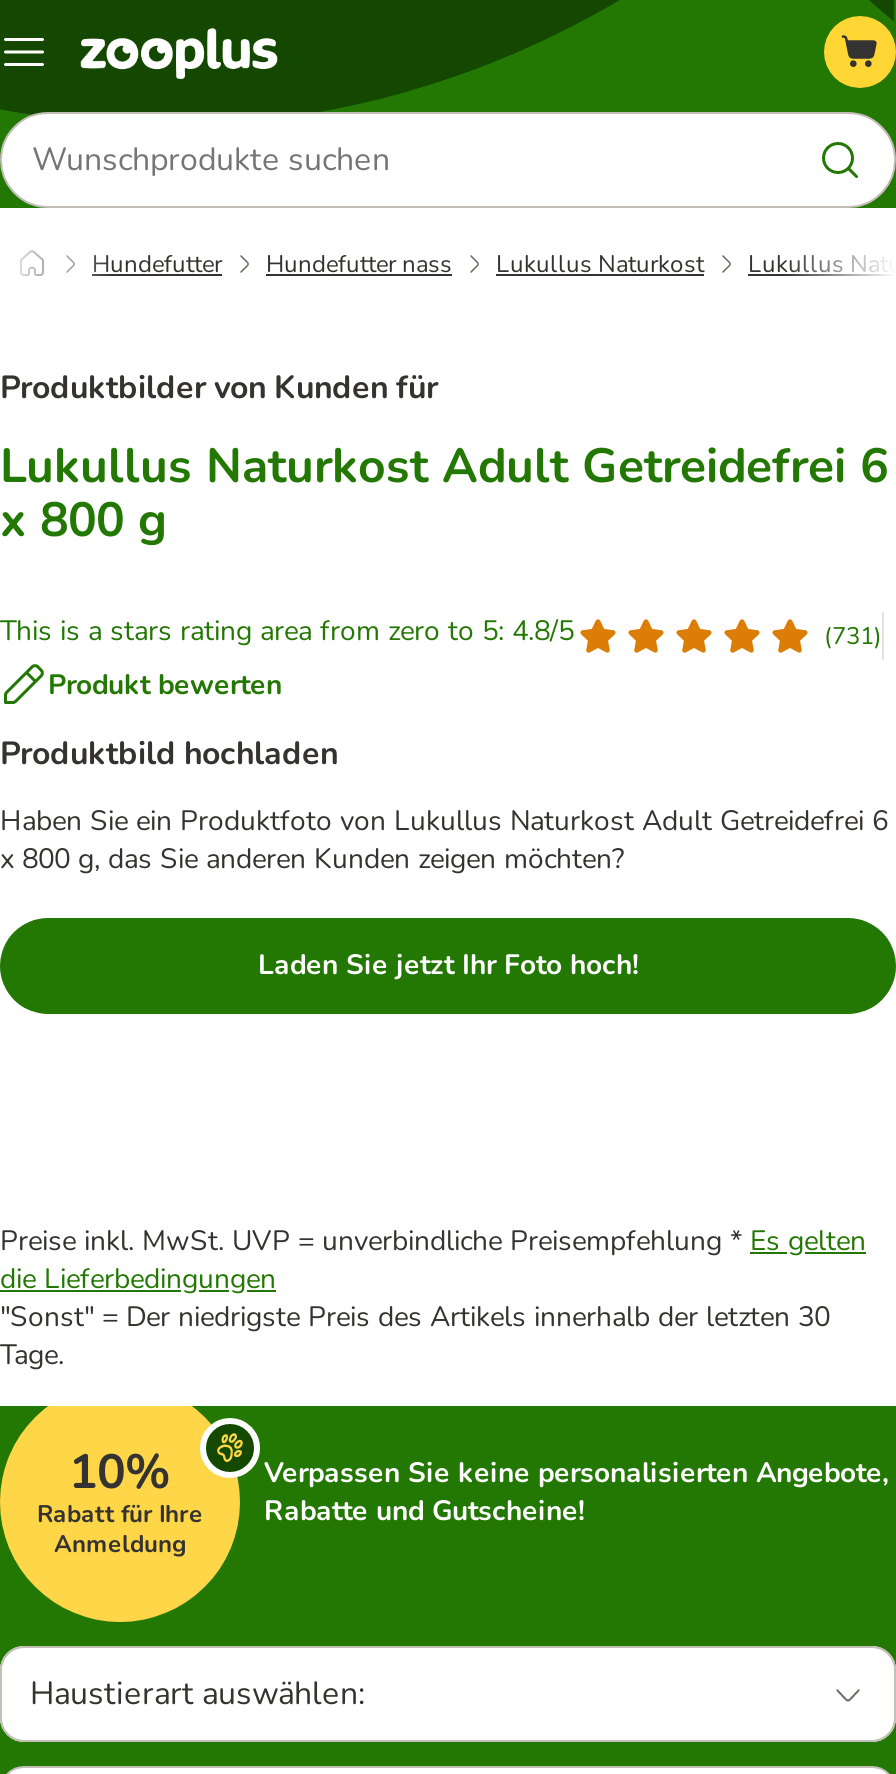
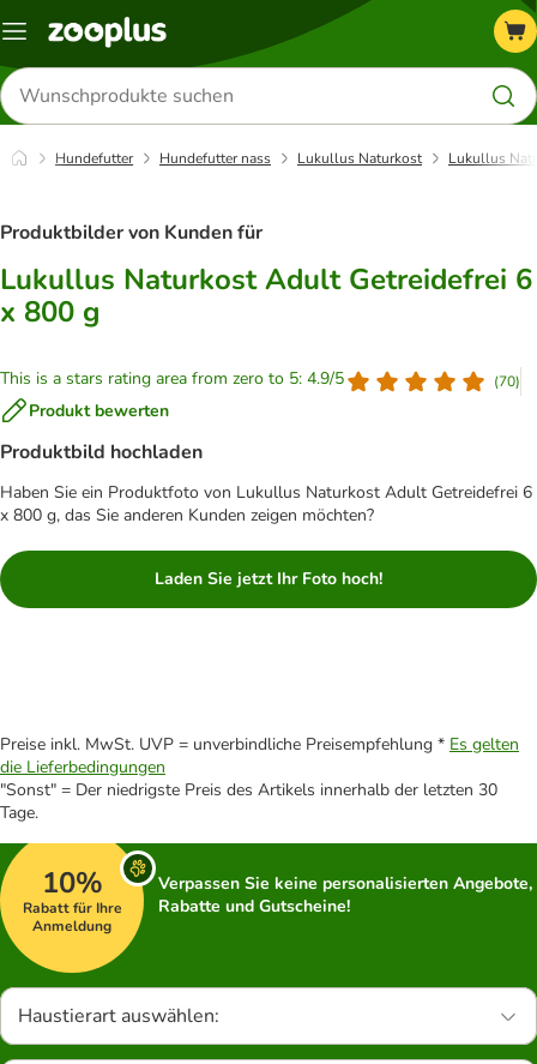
- This is a stars rating area from zero to 5: 4.8/5
+ This is a stars rating area from zero to 5: 4.9/5

- (731)
+ (70)
